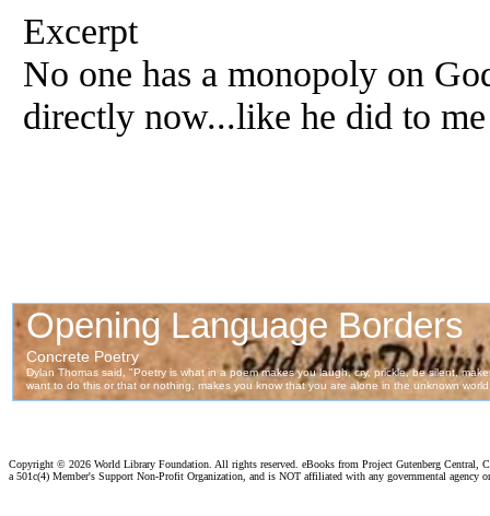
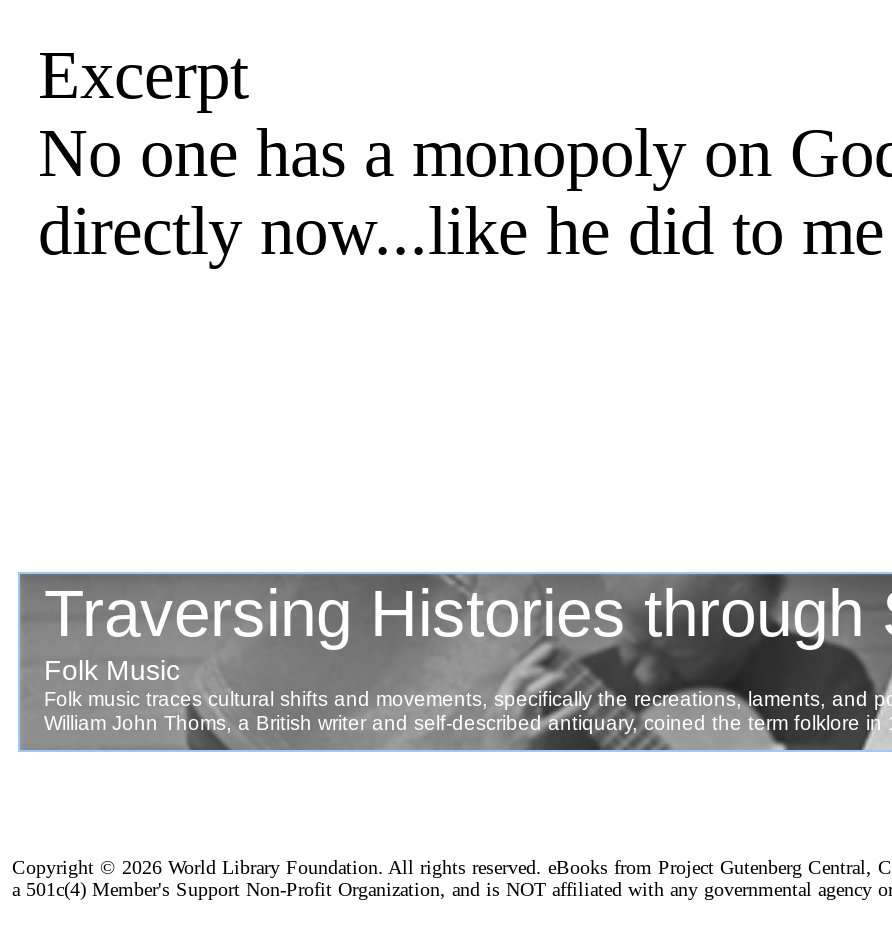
- [image]
+ [image]
